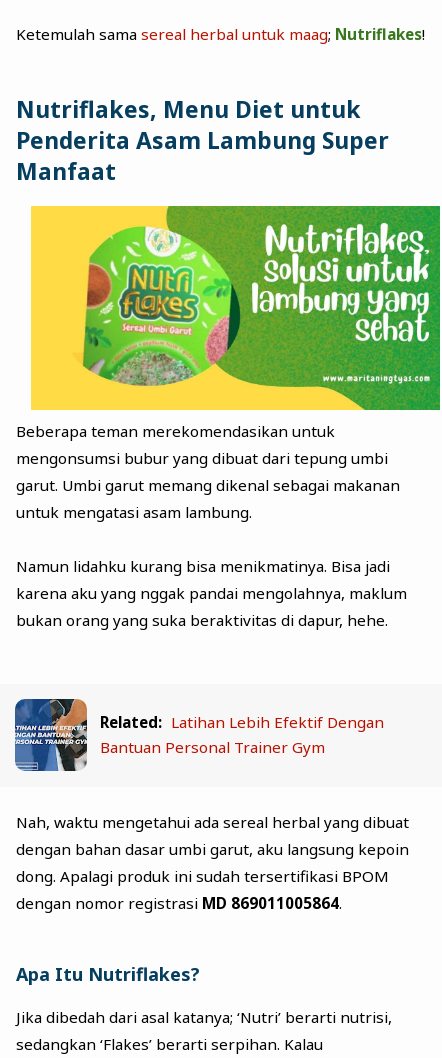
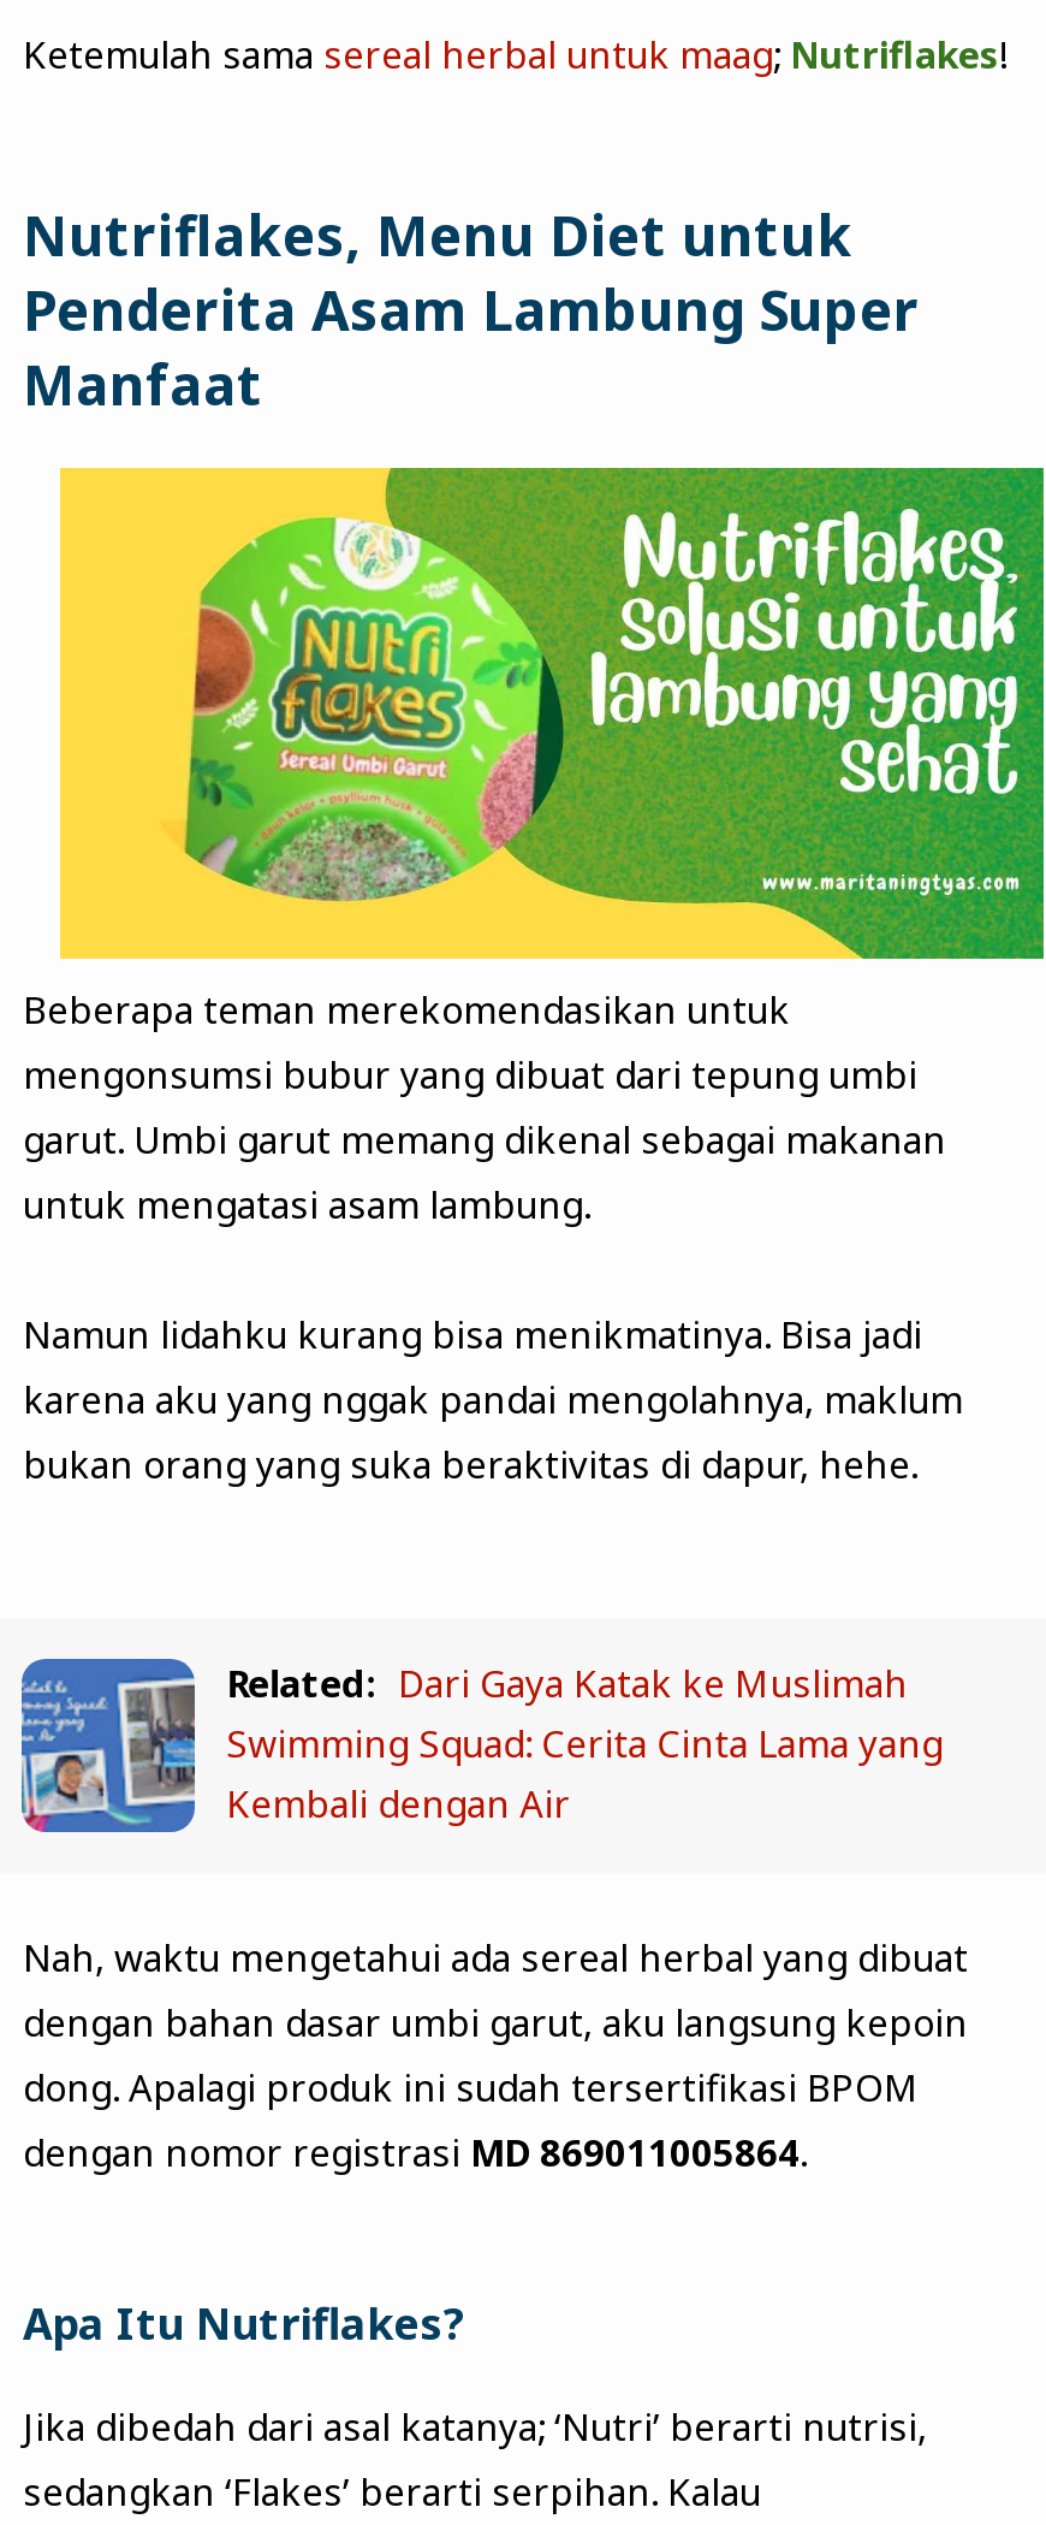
- [image]
- Related: Latihan Lebih Efektif Dengan
- Bantuan Personal Trainer Gym
+ [image]
+ Related: Dari Gaya Katak ke Muslimah
+ Swimming Squad: Cerita Cinta Lama yang
+ Kembali dengan Air
